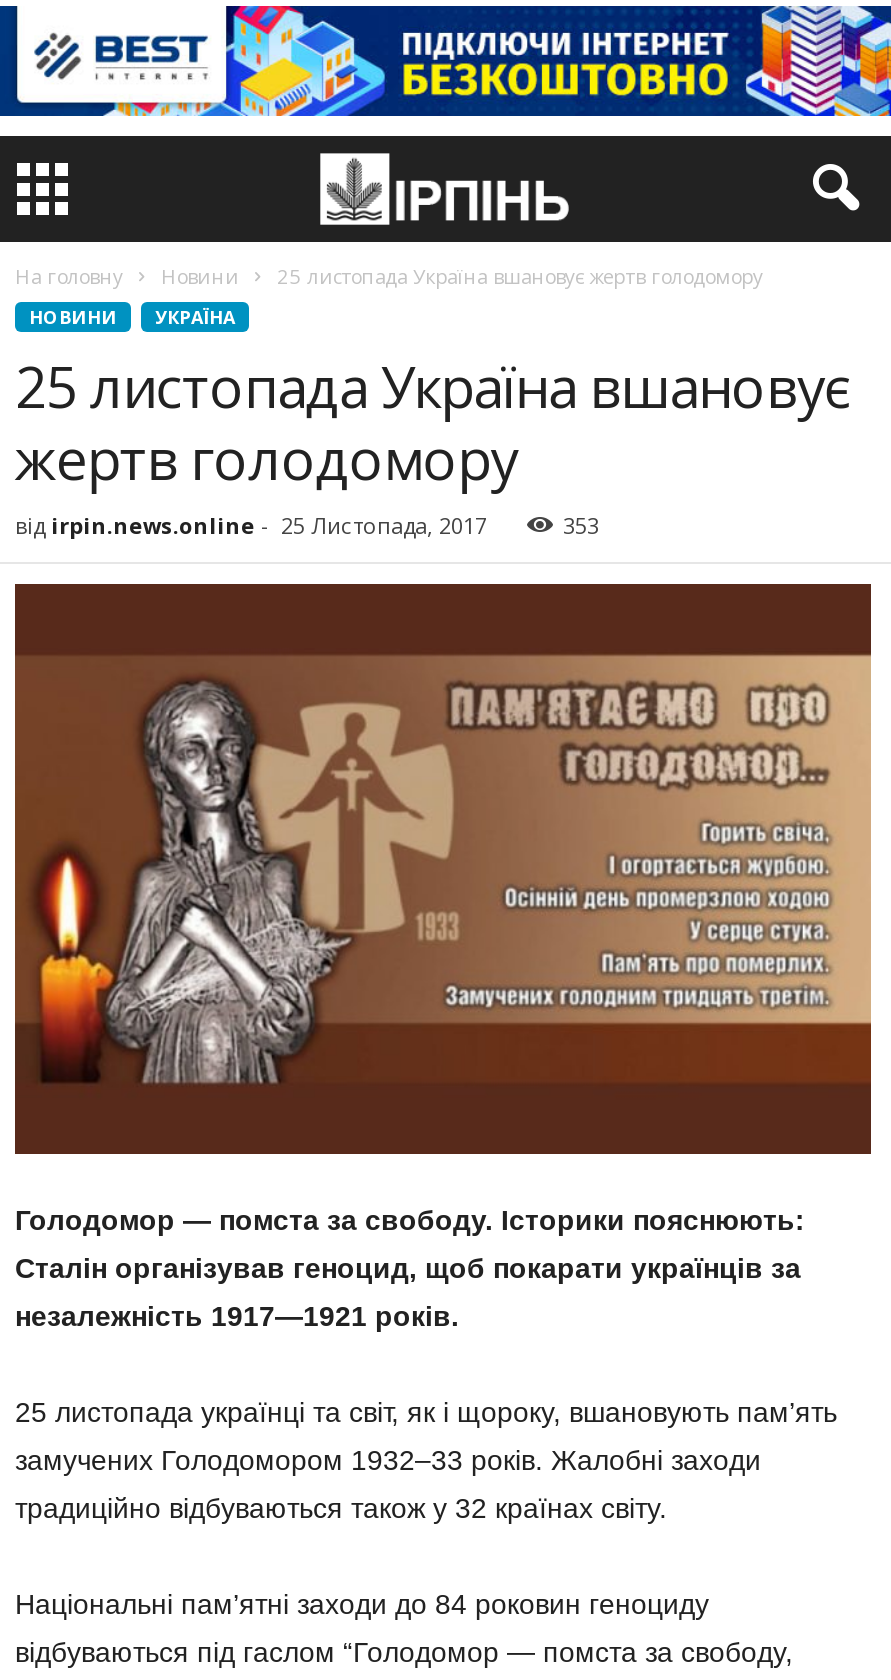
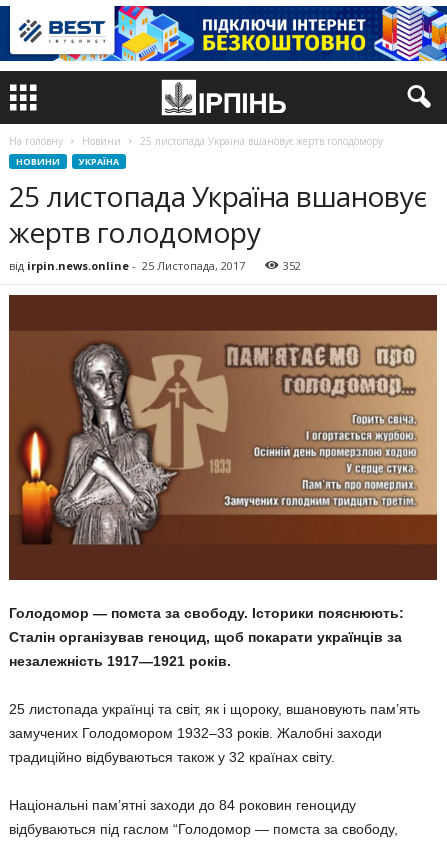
- 353
+ 352
